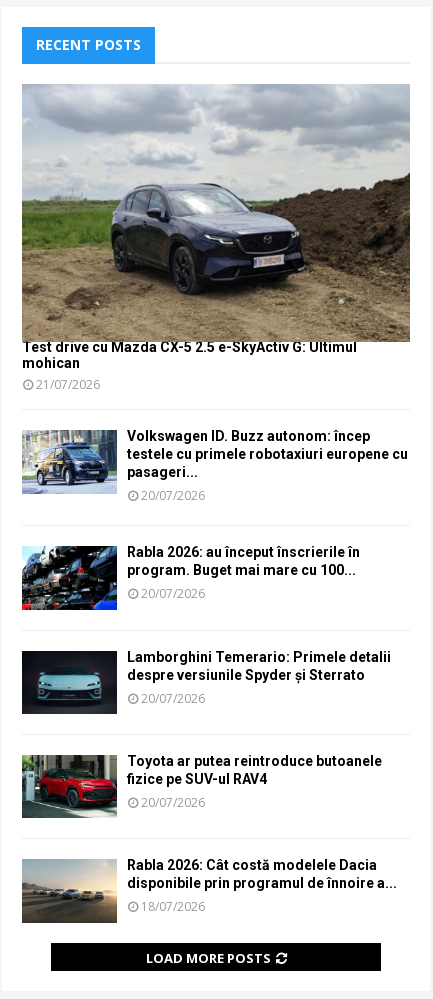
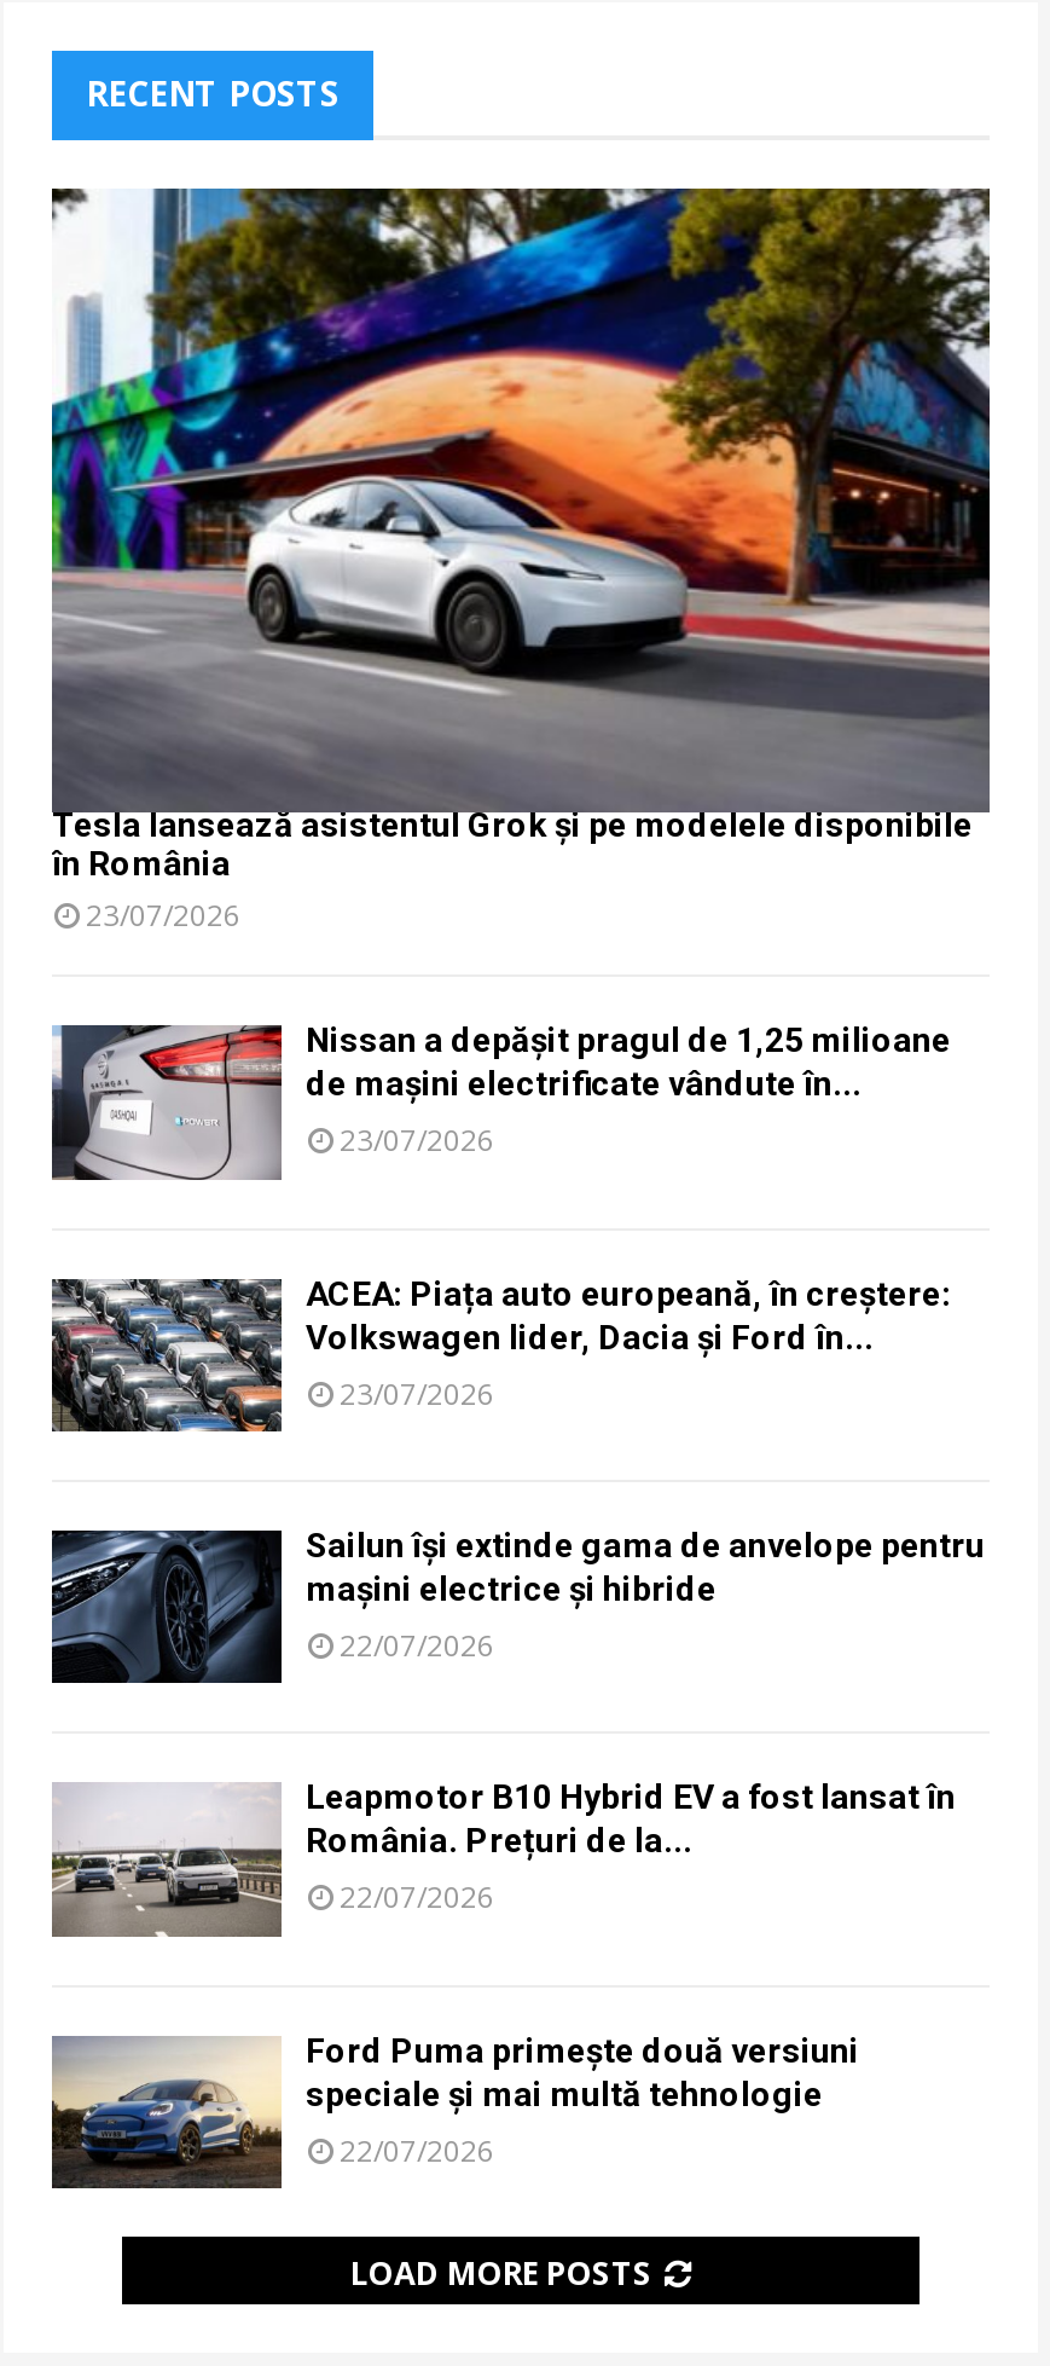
- [image]
- Test drive cu Mazda CX-5 2.5 e-SkyActiv G: Ultimul
- mohican
- 21/07/2026
+ [image]
+ Tesla lansează asistentul Grok și pe modelele disponibile
+ în România
+ 23/07/2026

- [image]
- Volkswagen ID. Buzz autonom: încep
- testele cu primele robotaxiuri europene cu
- pasageri...
- 20/07/2026
+ [image]
+ Nissan a depășit pragul de 1,25 milioane
+ de mașini electrificate vândute în...
+ 23/07/2026

- [image]
- Rabla 2026: au început înscrierile în
- program. Buget mai mare cu 100...
- 20/07/2026
+ [image]
+ ACEA: Piața auto europeană, în creștere:
+ Volkswagen lider, Dacia și Ford în...
+ 23/07/2026

- [image]
- Lamborghini Temerario: Primele detalii
- despre versiunile Spyder și Sterrato
- 20/07/2026
+ [image]
+ Sailun își extinde gama de anvelope pentru
+ mașini electrice și hibride
+ 22/07/2026

- [image]
- Toyota ar putea reintroduce butoanele
- fizice pe SUV-ul RAV4
- 20/07/2026
+ [image]
+ Leapmotor B10 Hybrid EV a fost lansat în
+ România. Prețuri de la...
+ 22/07/2026

- [image]
- Rabla 2026: Cât costă modelele Dacia
- disponibile prin programul de înnoire a...
- 18/07/2026
+ [image]
+ Ford Puma primește două versiuni
+ speciale și mai multă tehnologie
+ 22/07/2026
